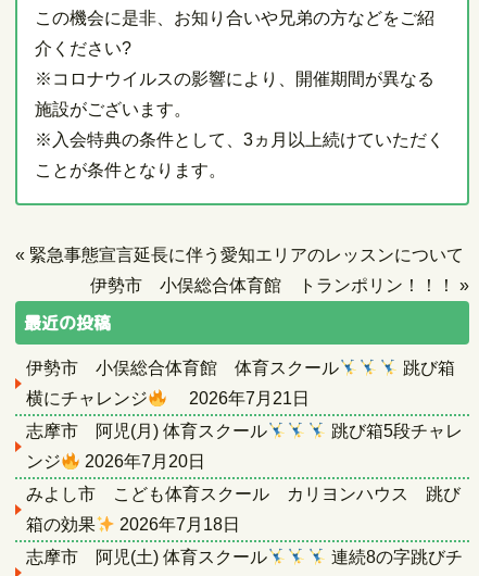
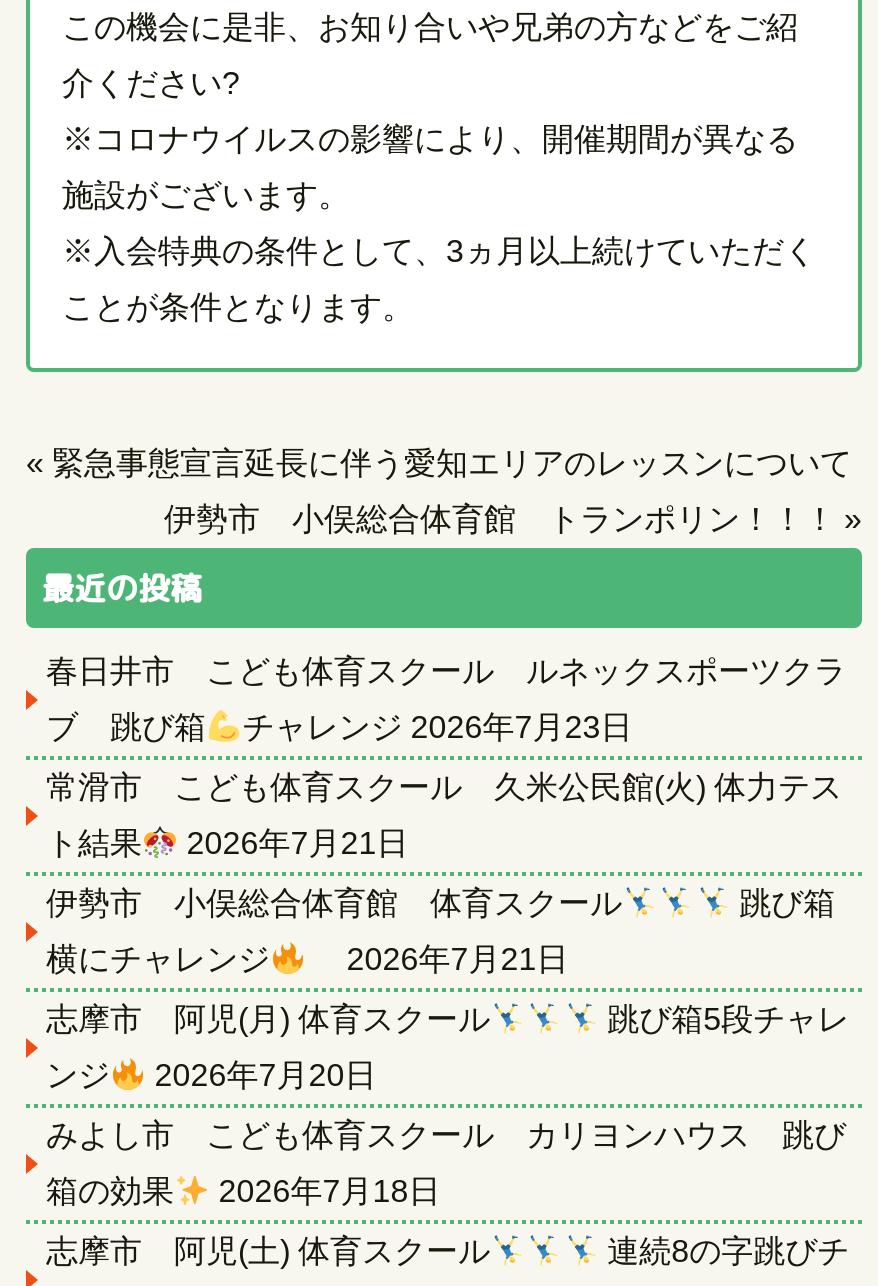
+ 春日井市 こども体育スクール ルネックスポーツクラ
+ ブ 跳び箱
+ チャレンジ 2026年7月23日
+ 常滑市 こども体育スクール 久米公民館(火) 体力テス
+ ト結果
+ 2026年7月21日
